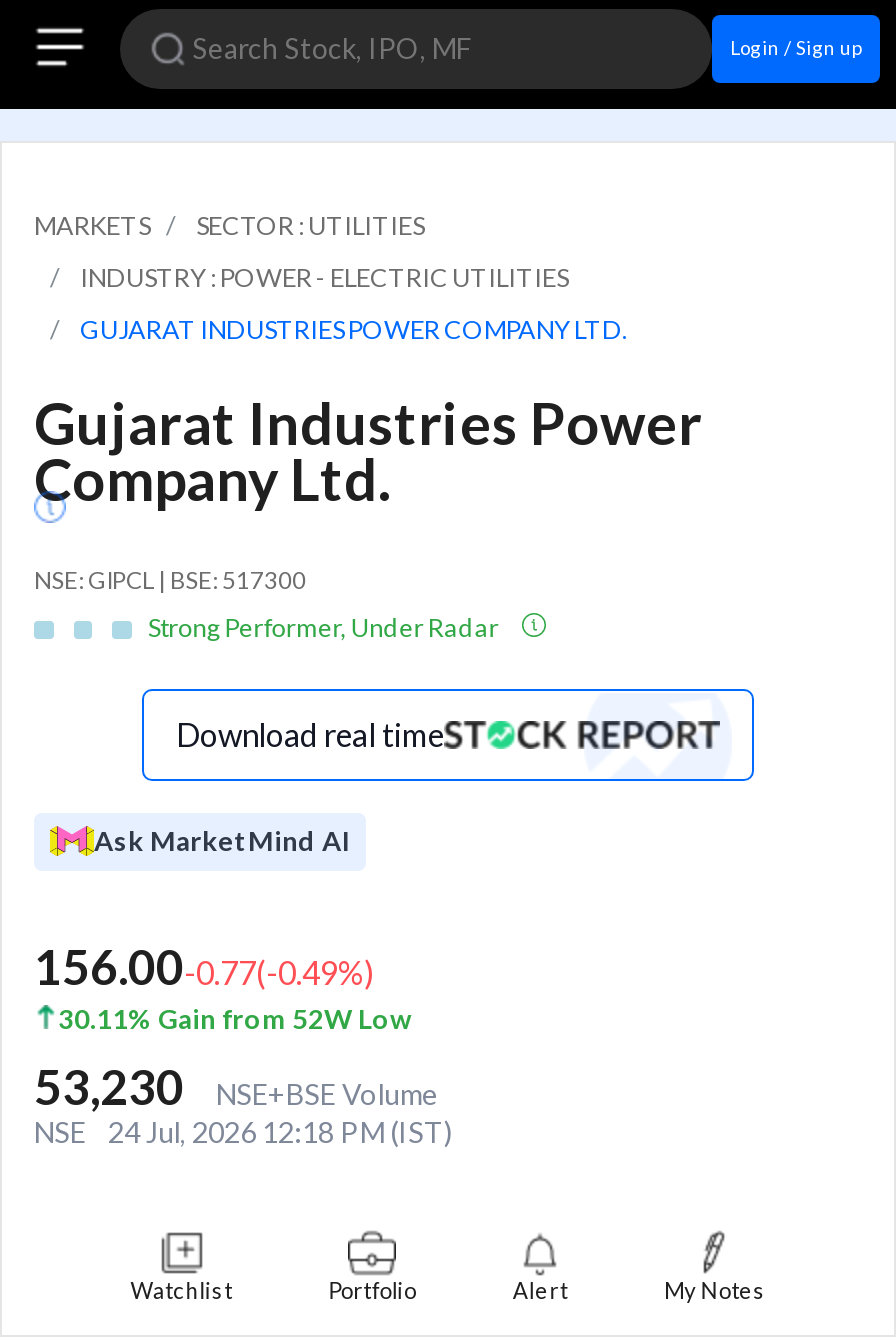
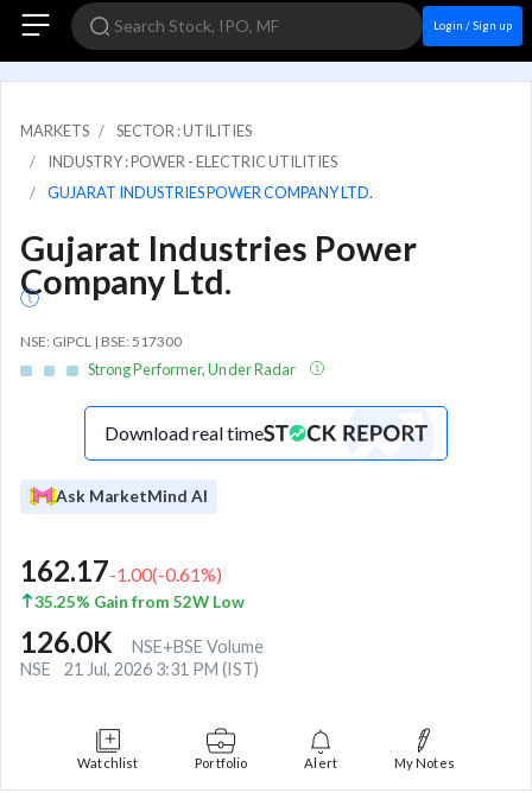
- 156.00-0.77(-0.49%)
- 30.11% Gain from 52W Low
- 53,230
+ 162.17-1.00(-0.61%)
+ 35.25% Gain from 52W Low
+ 126.0K

- NSE 24 Jul, 2026 12:18 PM (IST)
+ NSE 21 Jul, 2026 3:31 PM (IST)
